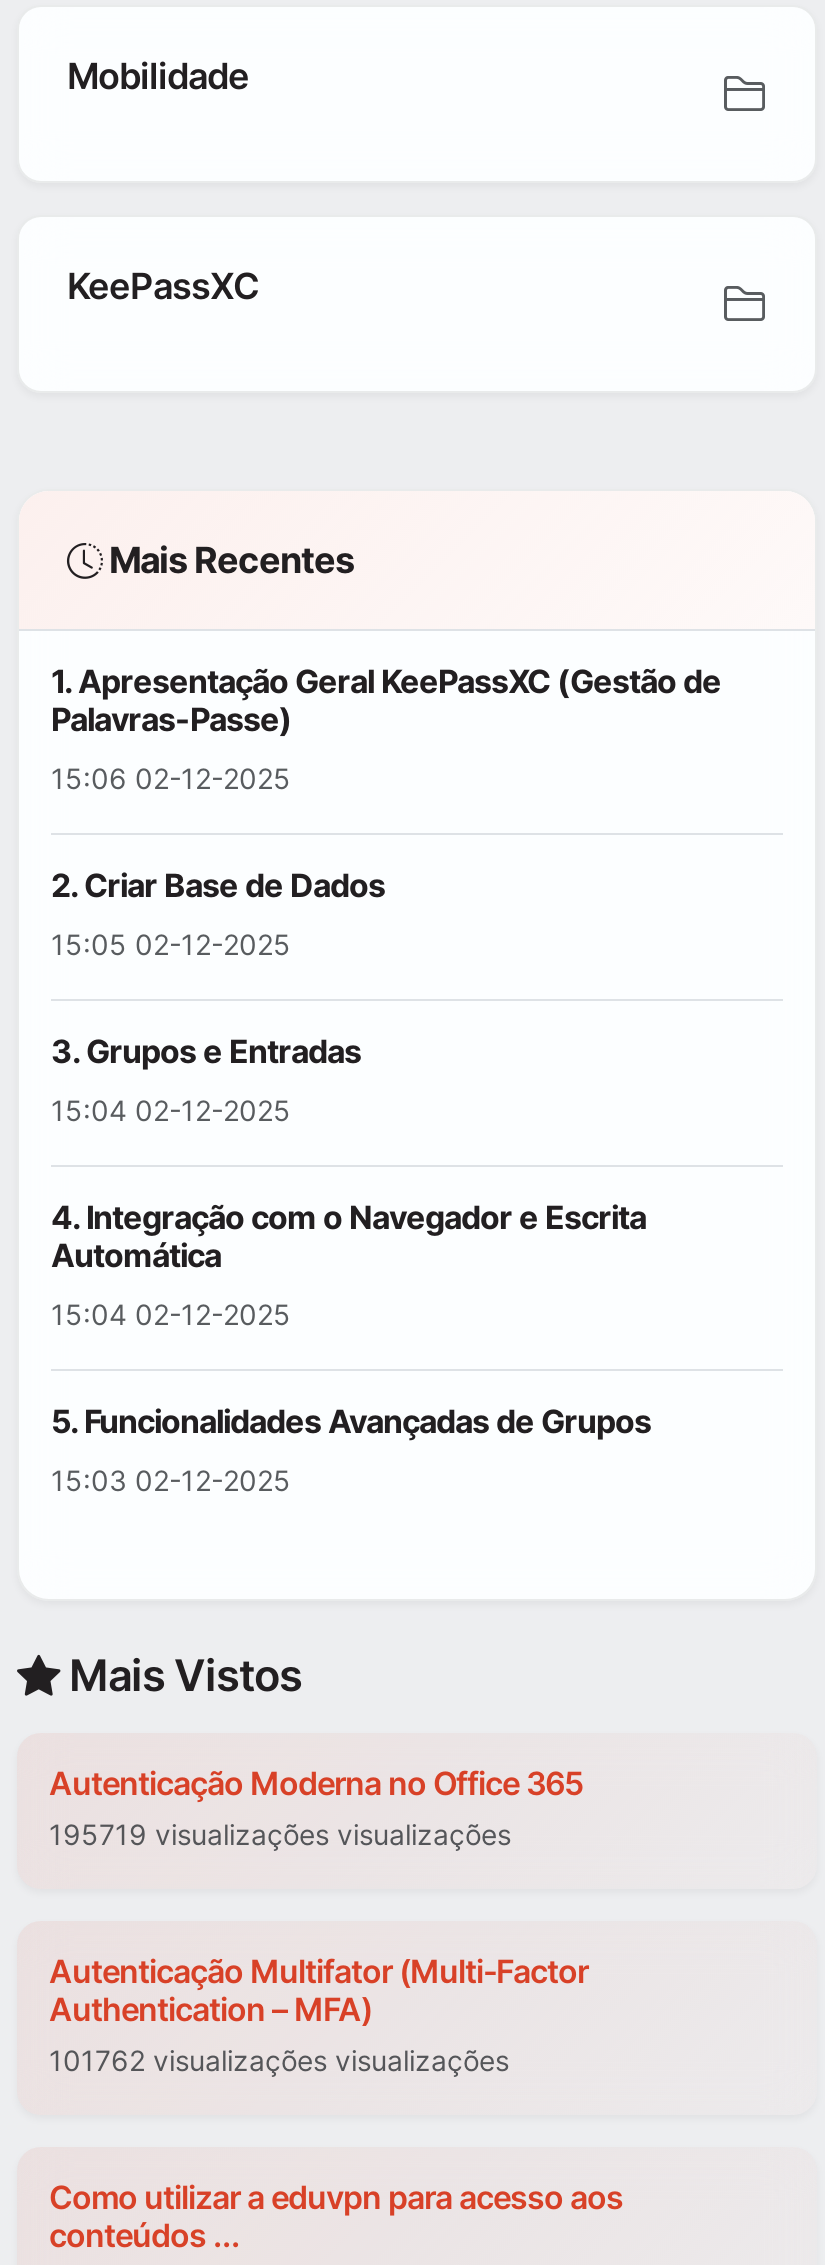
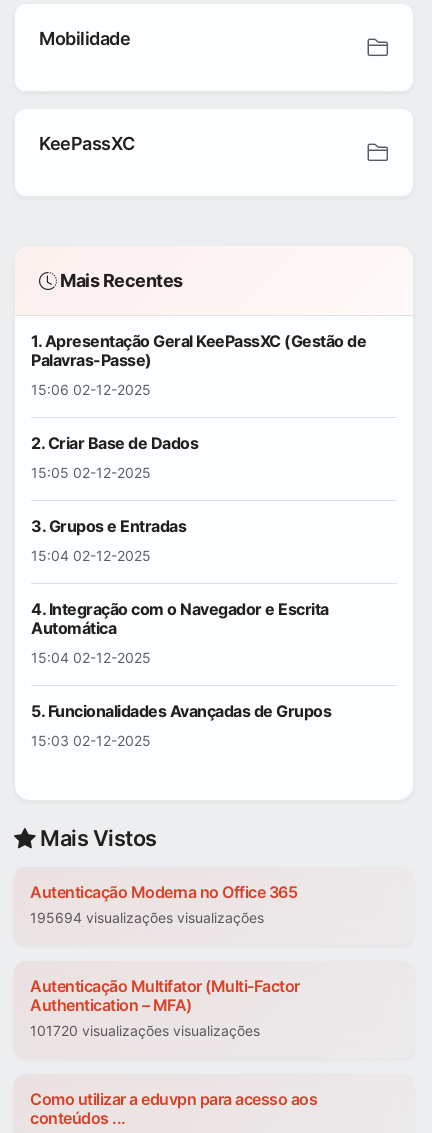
- 195719 visualizações visualizações
+ 195694 visualizações visualizações

- 101762 visualizações visualizações
+ 101720 visualizações visualizações
